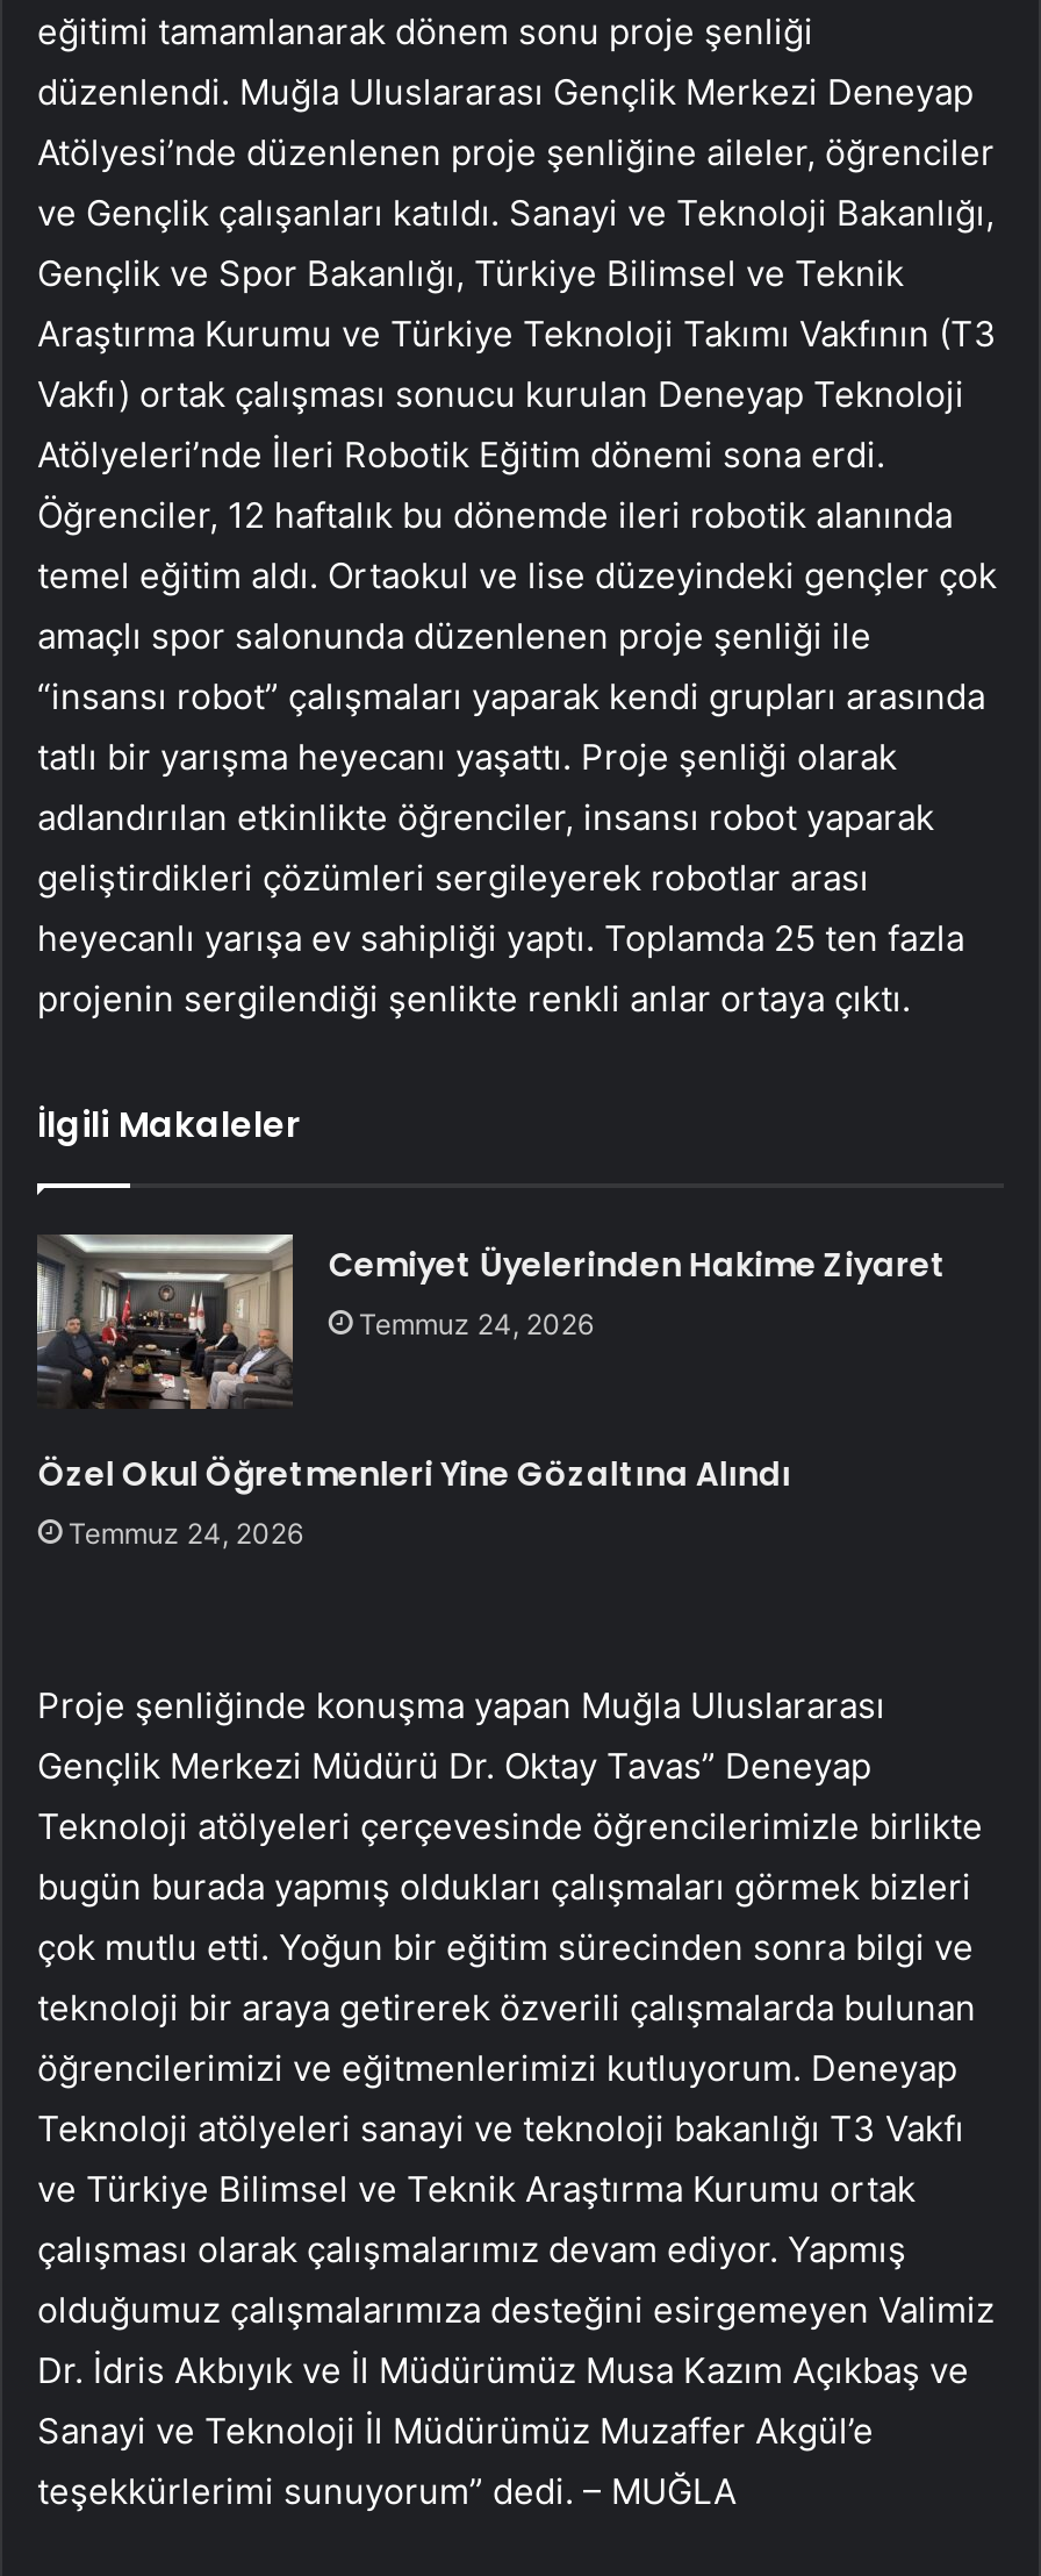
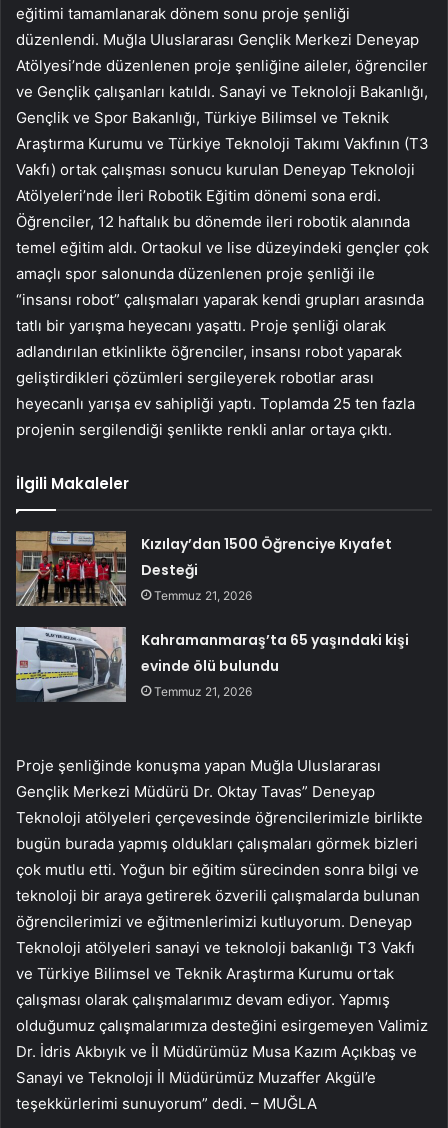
- [image]
- Cemiyet Üyelerinden Hakime Ziyaret
- Temmuz 24, 2026
+ [image]
+ Kızılay’dan 1500 Öğrenciye Kıyafet
+ Desteği
+ Temmuz 21, 2026

- Özel Okul Öğretmenleri Yine Gözaltına Alındı
- Temmuz 24, 2026
+ Kahramanmaraş’ta 65 yaşındaki kişi
+ evinde ölü bulundu
+ Temmuz 21, 2026
